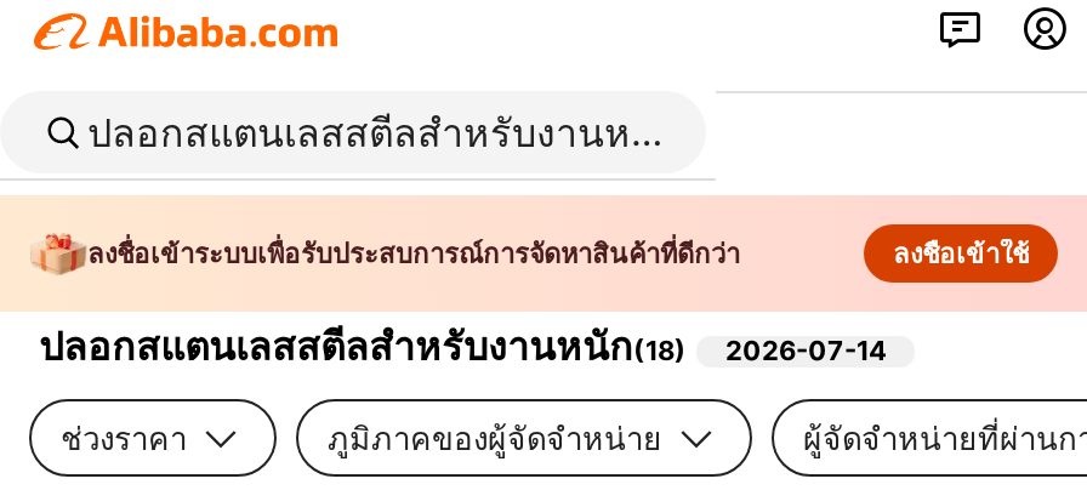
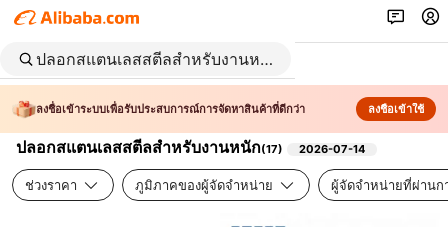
- ปลอกสแตนเลสสตีลสำหรับงานหนัก(18)
+ ปลอกสแตนเลสสตีลสำหรับงานหนัก(17)
